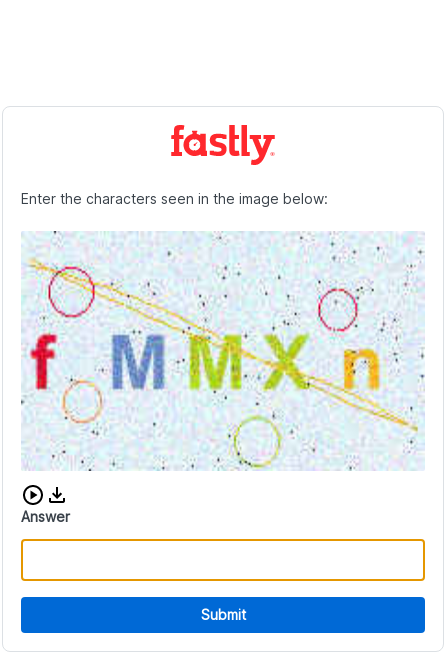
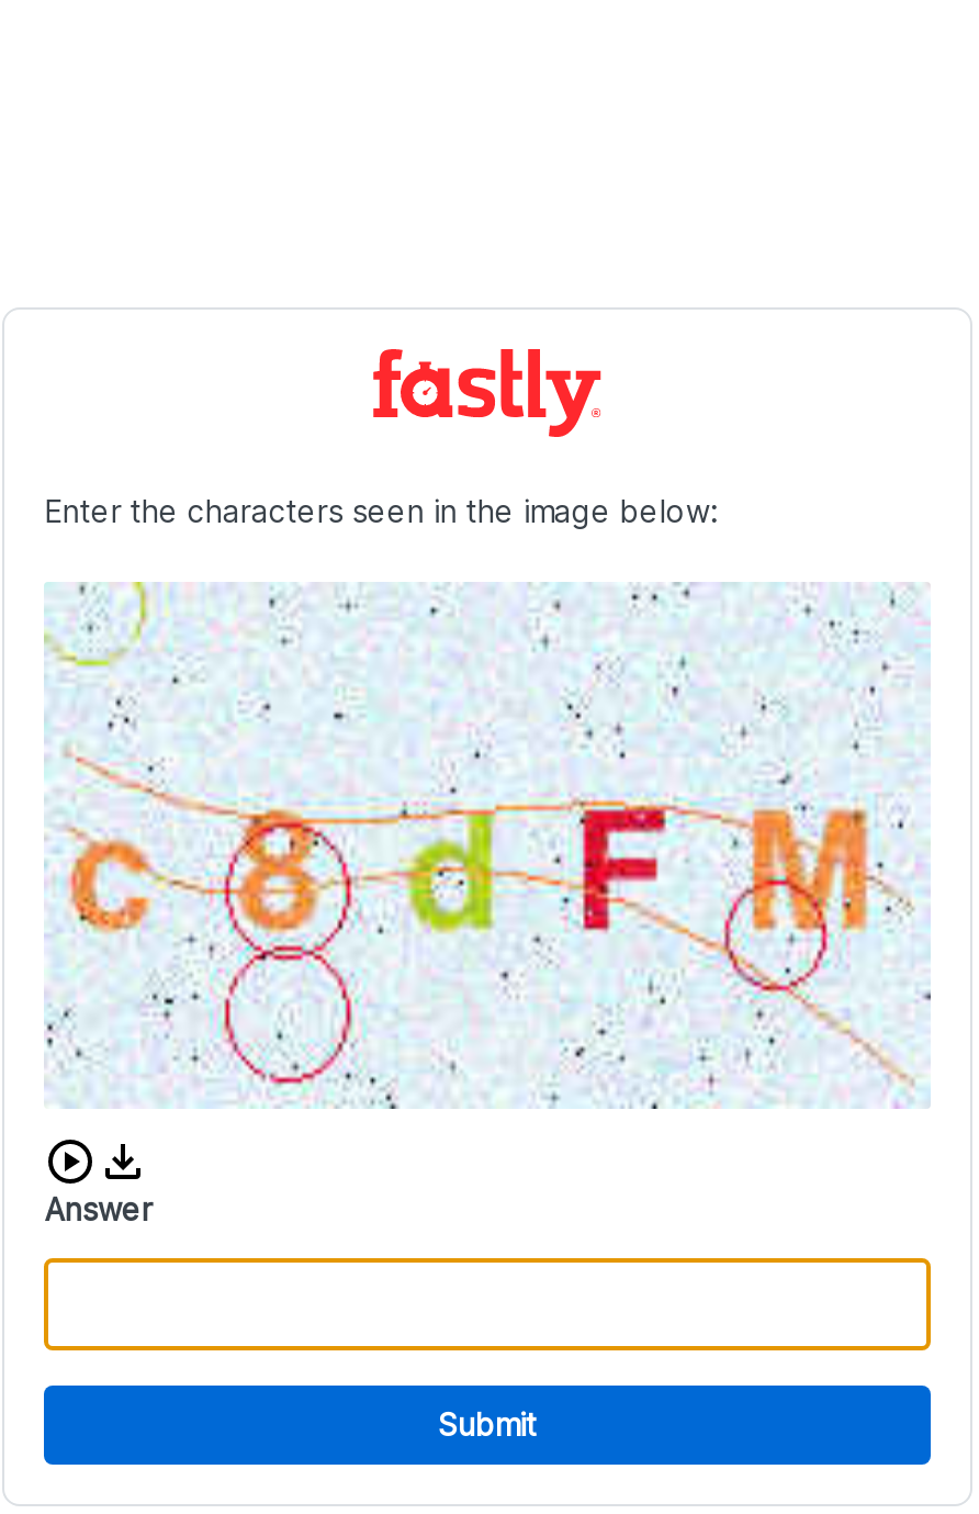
- [image]
+ [image]
